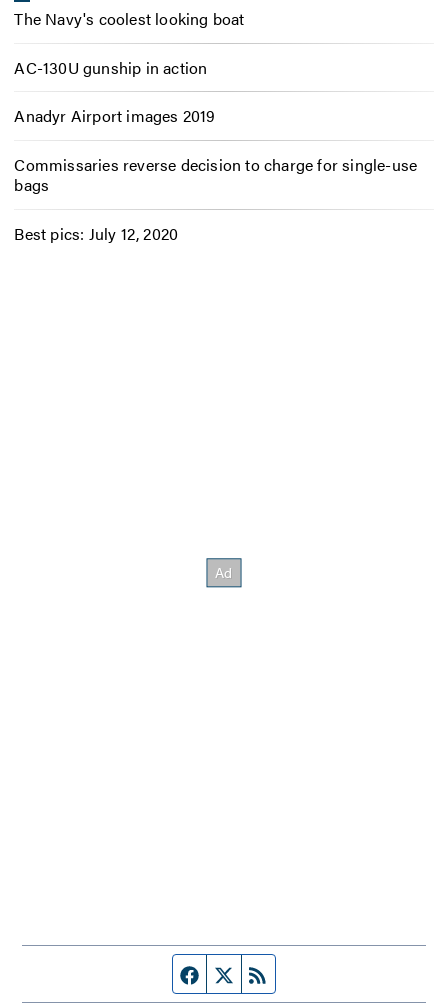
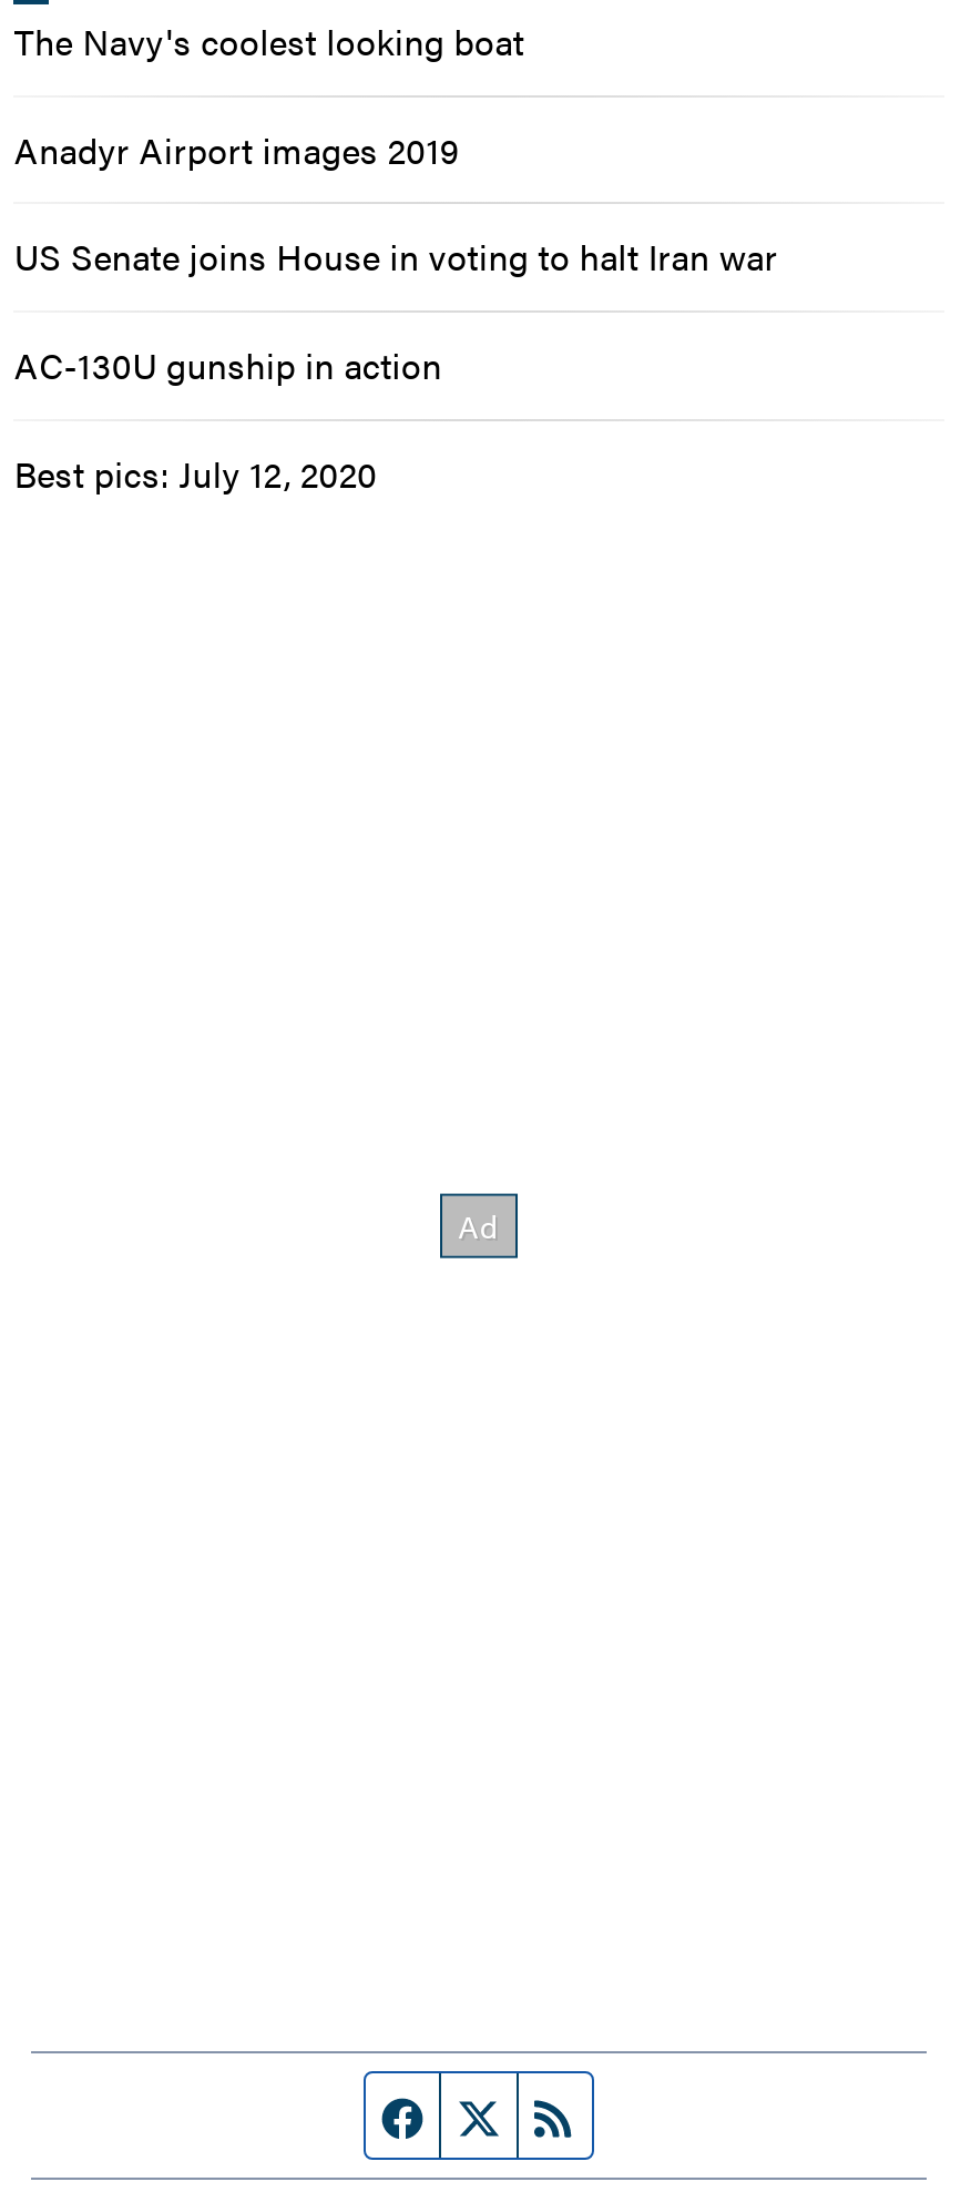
+ US Senate joins House in voting to halt Iran war

moved down: AC-130U gunship in action

moved up: Anadyr Airport images 2019

- Commissaries reverse decision to charge for single-use
- bags
